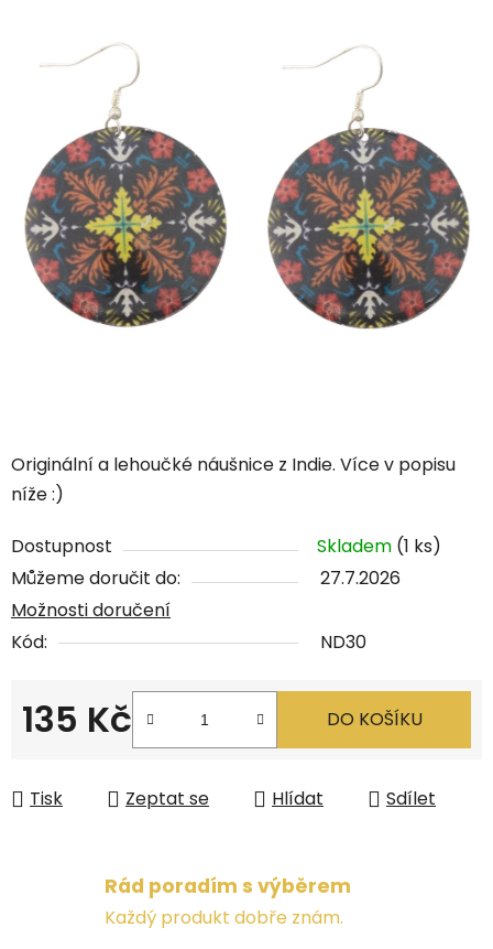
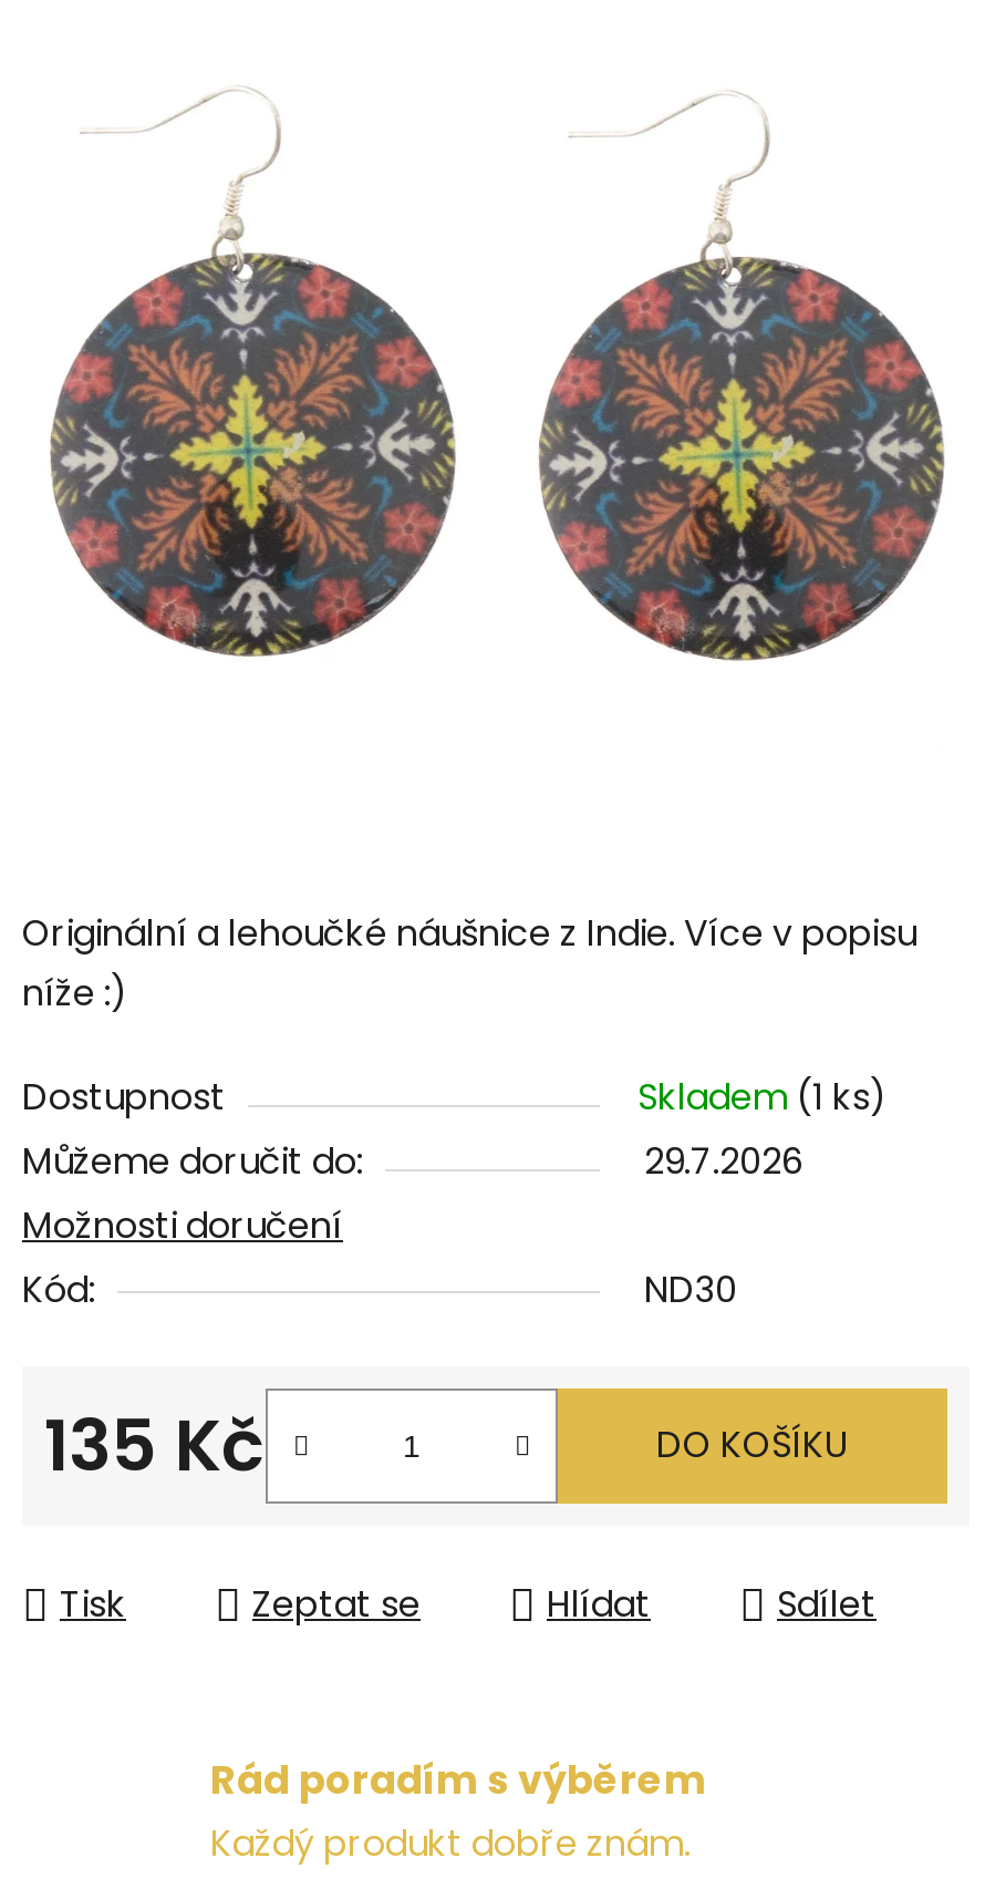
- 27.7.2026
+ 29.7.2026
